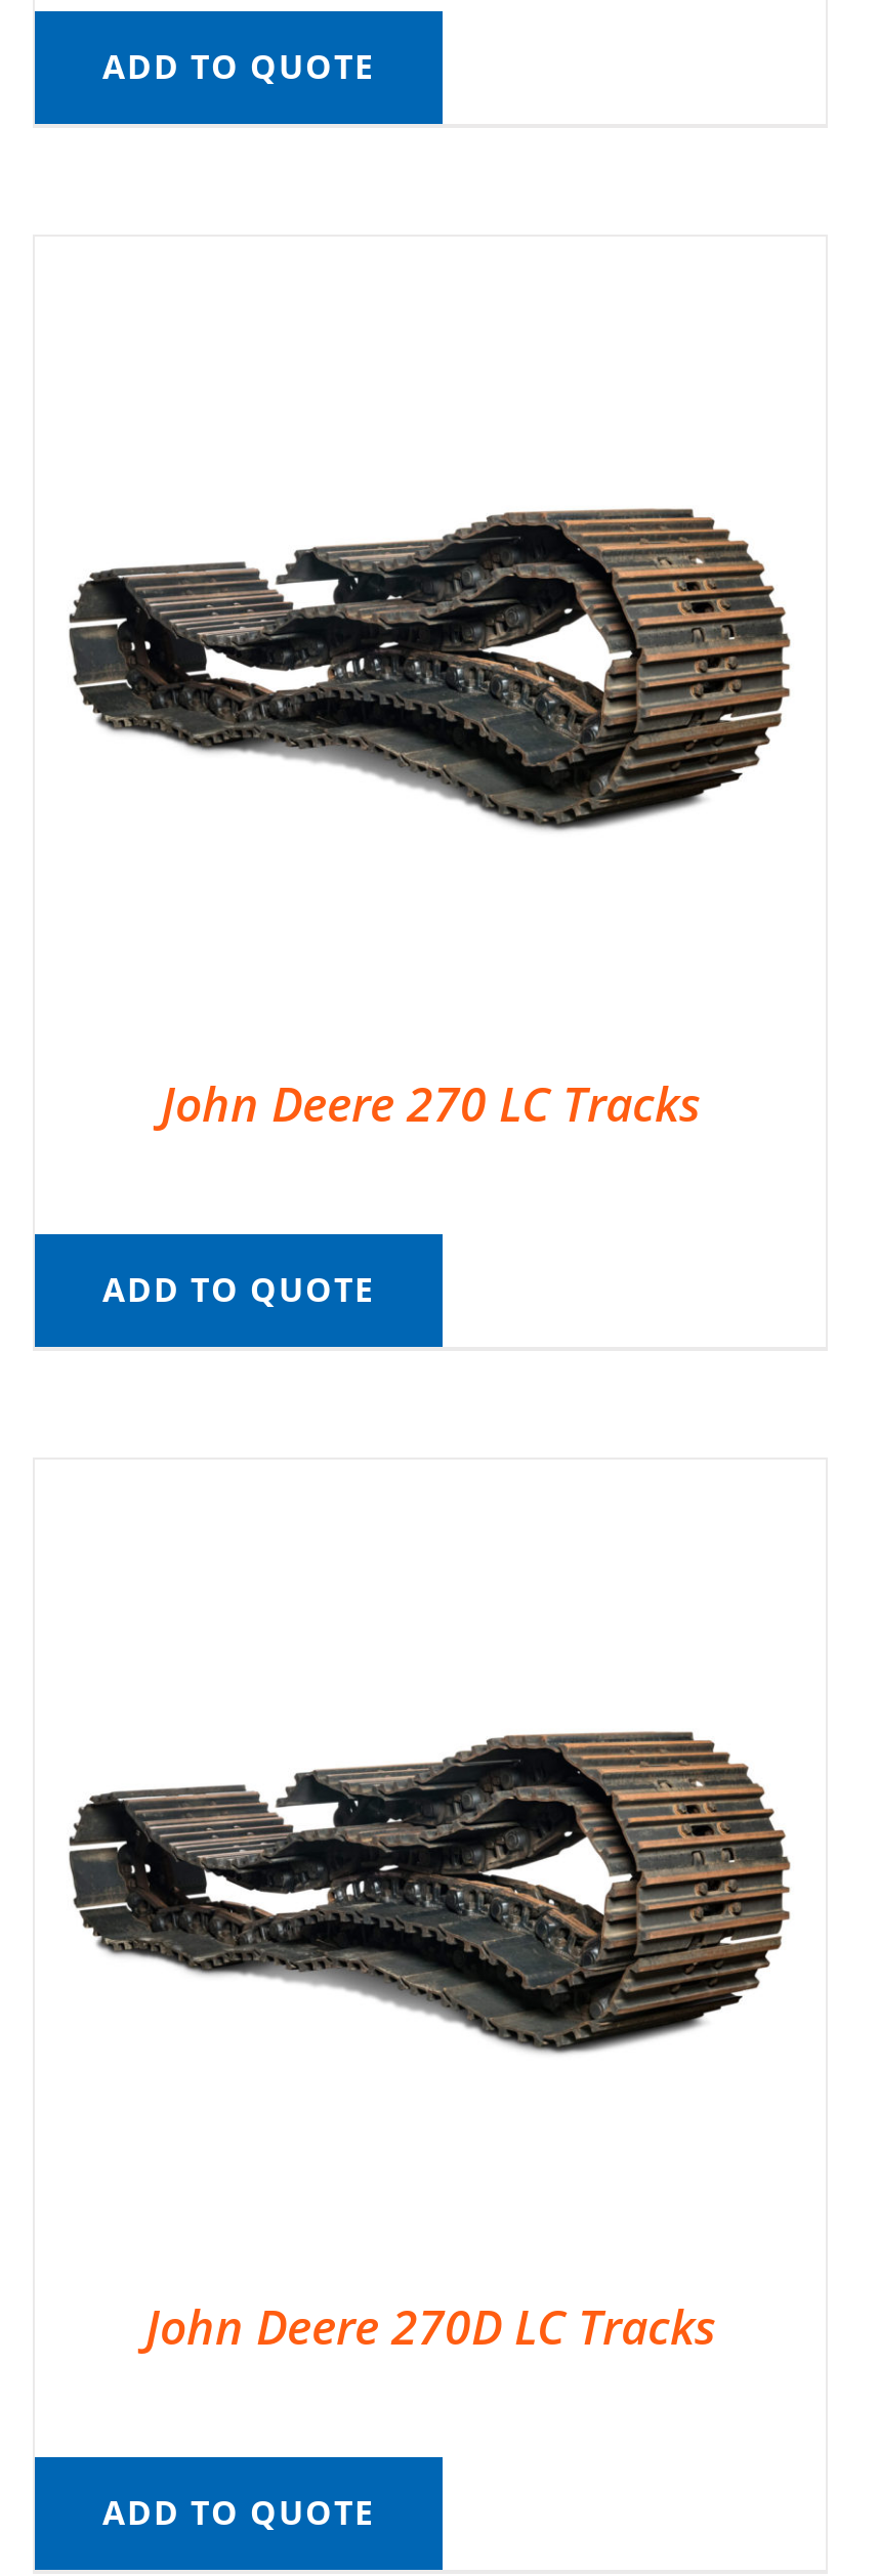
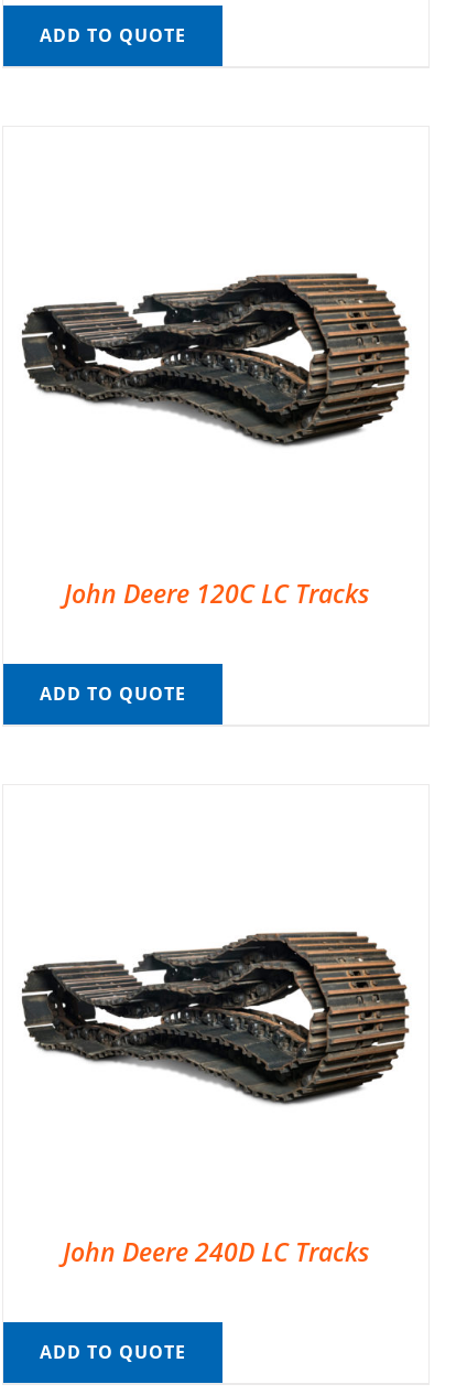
- John Deere 270 LC Tracks
+ John Deere 120C LC Tracks

- John Deere 270D LC Tracks
+ John Deere 240D LC Tracks
